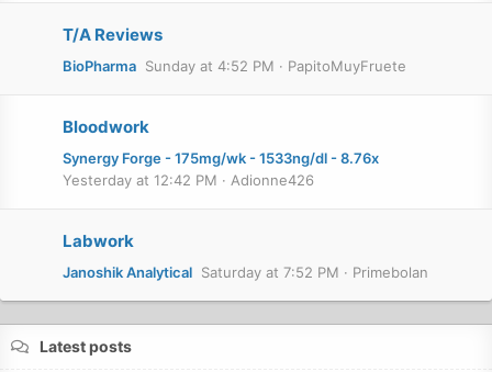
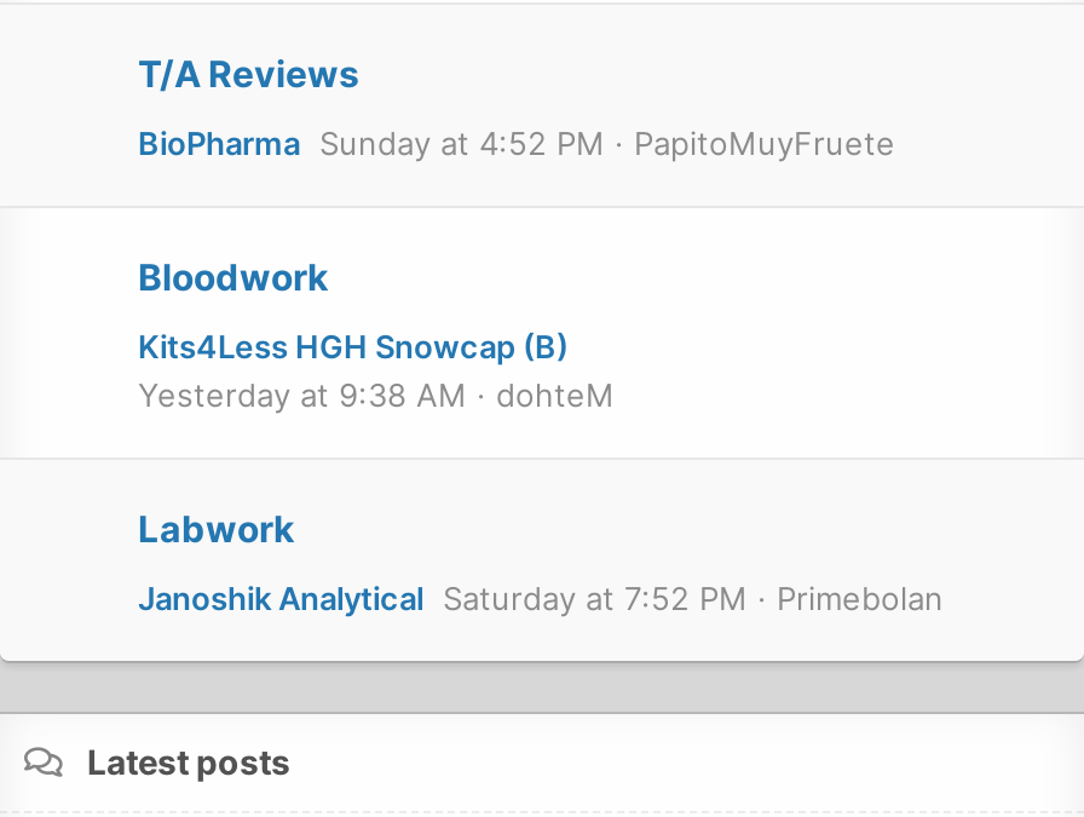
- Synergy Forge - 175mg/wk - 1533ng/dl - 8.76x
- Yesterday at 12:42 PM
- Adionne426
+ Kits4Less HGH Snowcap (B)
+ Yesterday at 9:38 AM
+ dohteM
